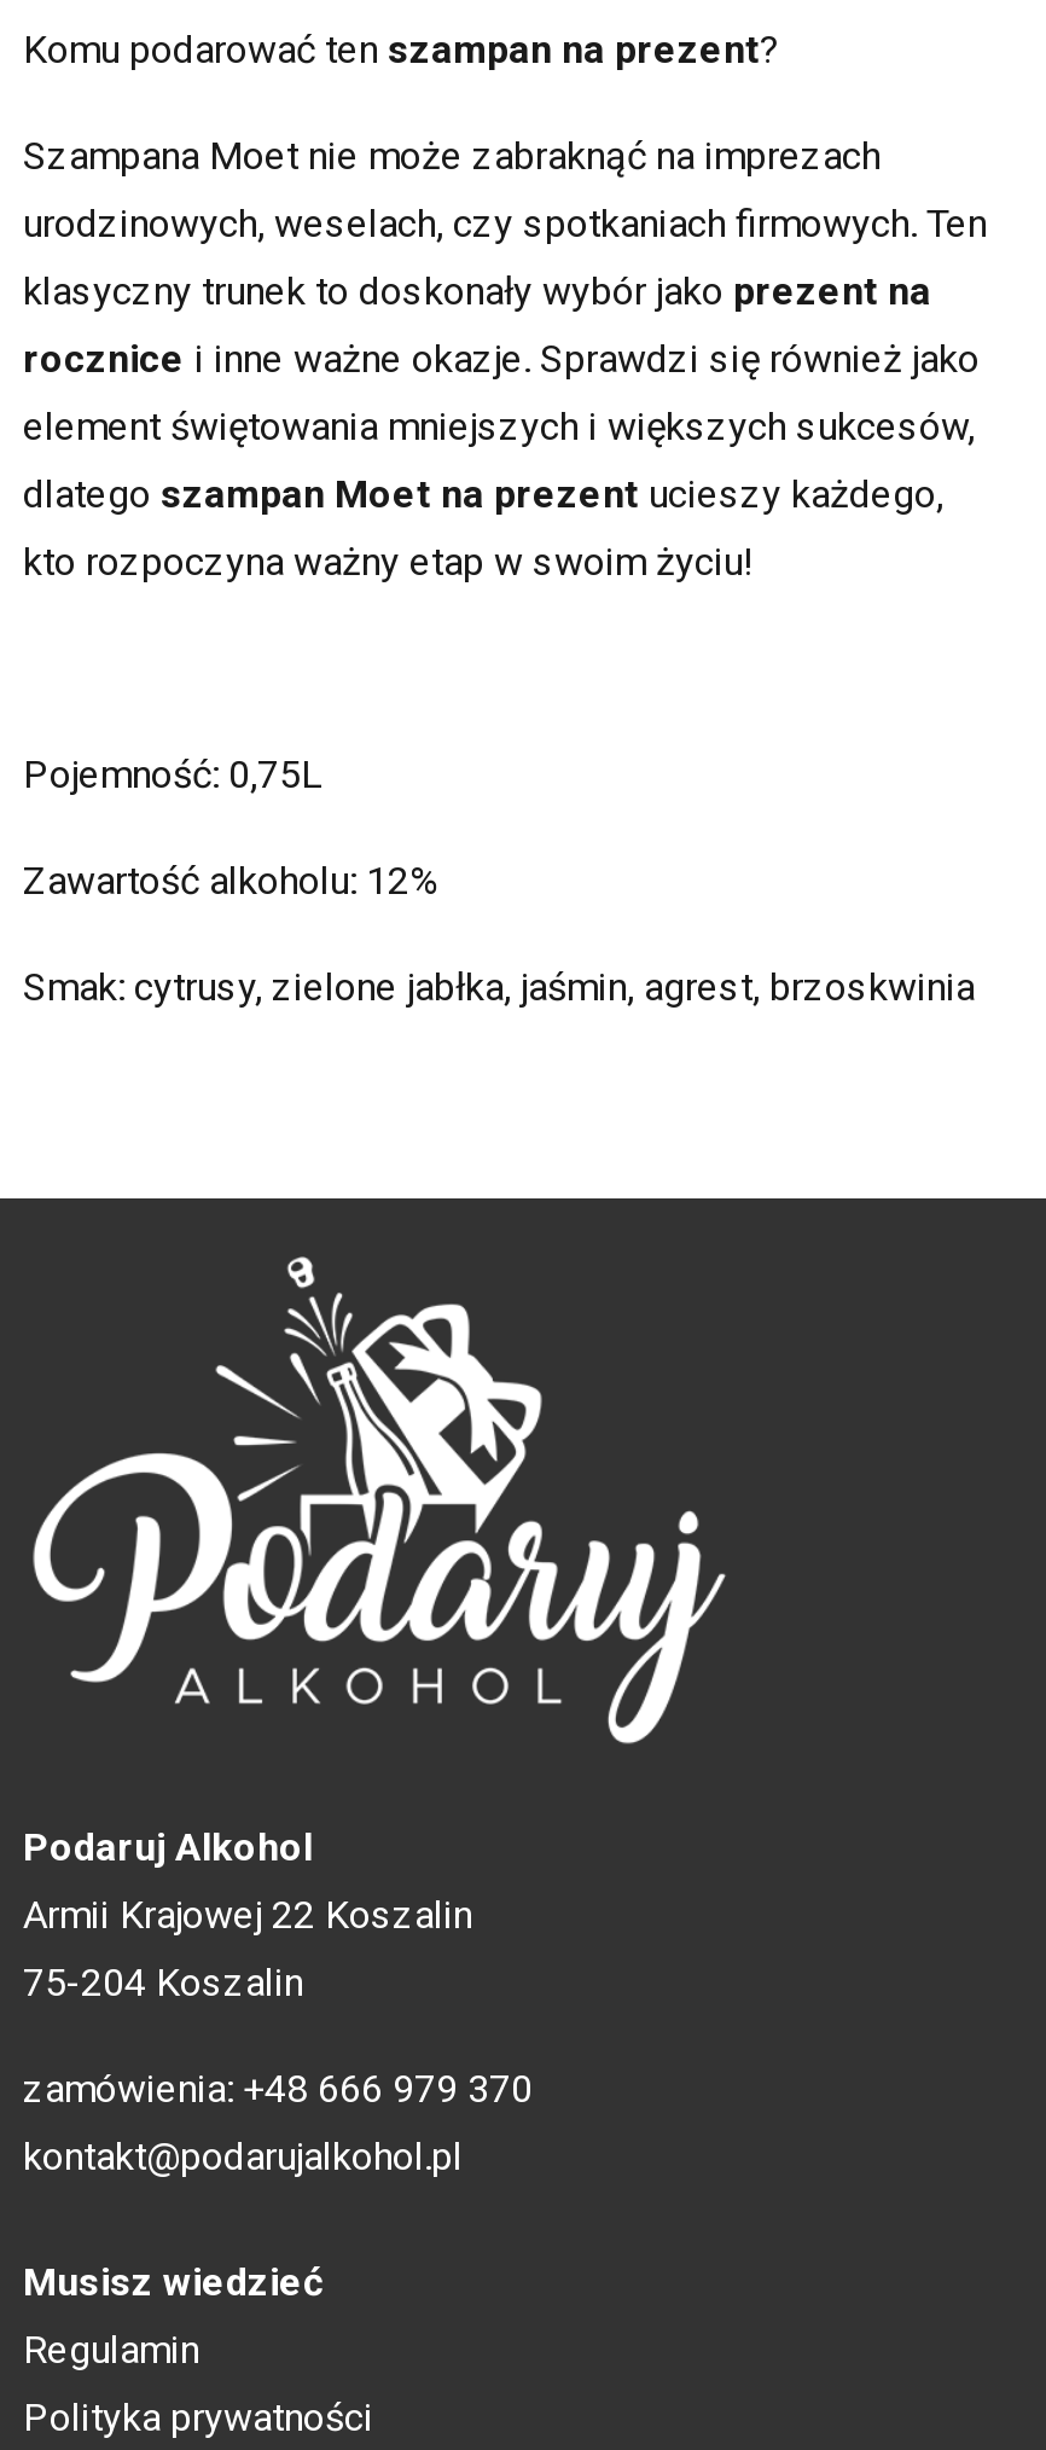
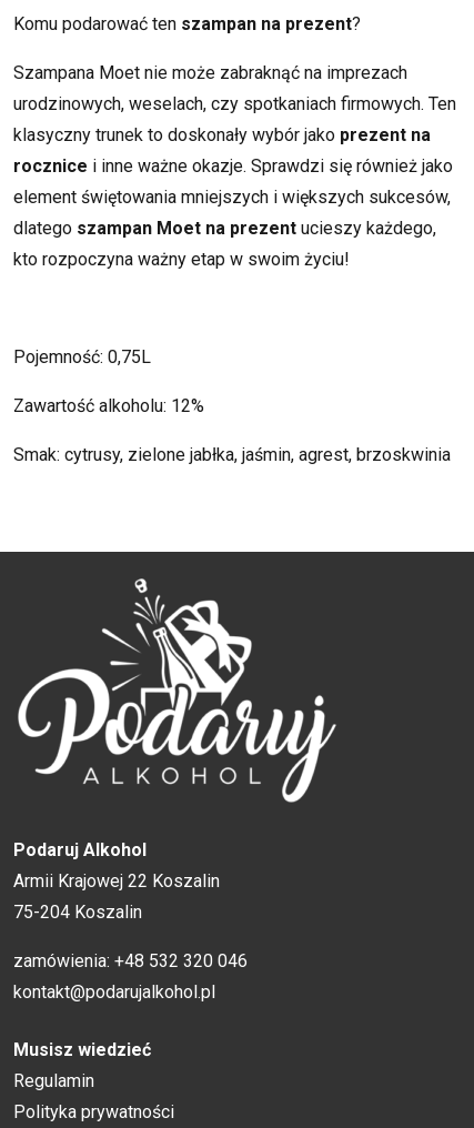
- zamówienia: +48 666 979 370
+ zamówienia: +48 532 320 046
